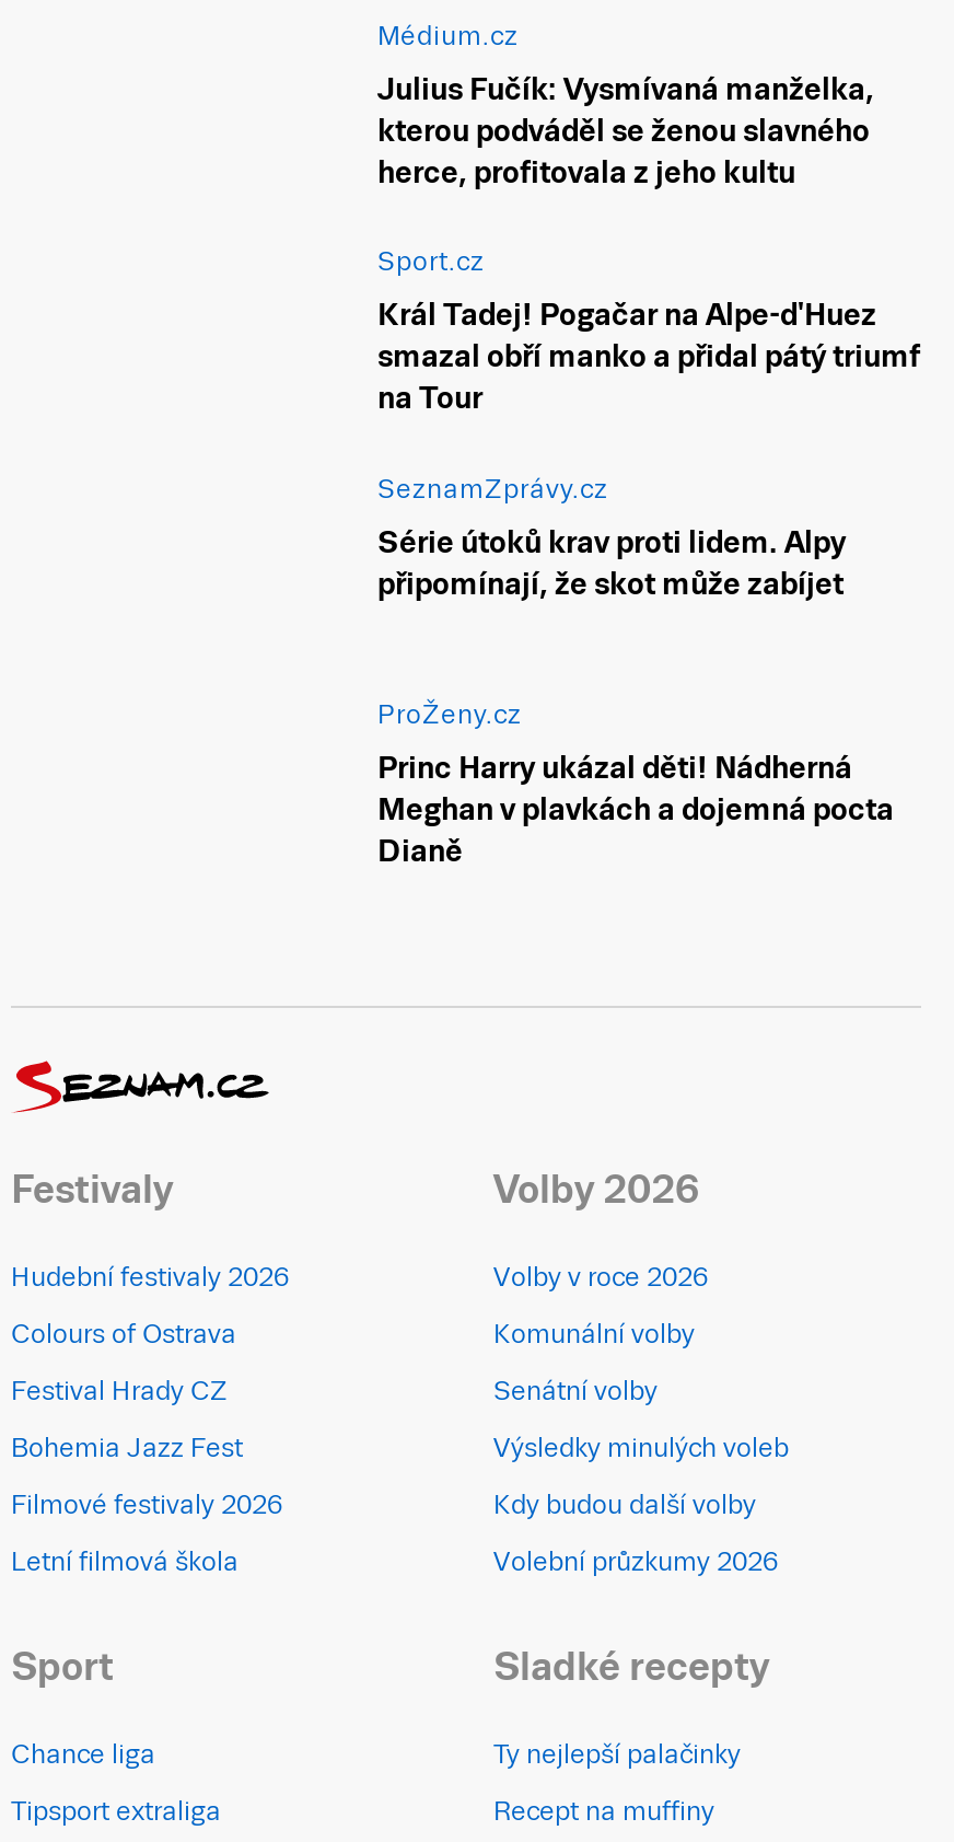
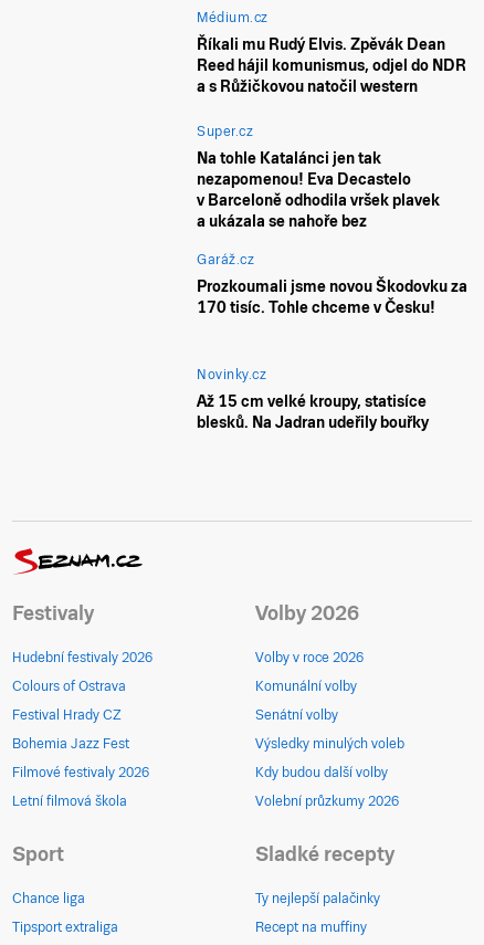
- Julius Fučík: Vysmívaná manželka,
- kterou podváděl se ženou slavného
- herce, profitovala z jeho kultu
+ Říkali mu Rudý Elvis. Zpěvák Dean
+ Reed hájil komunismus, odjel do NDR
+ a s Růžičkovou natočil western

- Sport.cz
+ Super.cz

- Král Tadej! Pogačar na Alpe-d'Huez
- smazal obří manko a přidal pátý triumf
- na Tour
+ Na tohle Katalánci jen tak
+ nezapomenou! Eva Decastelo
+ v Barceloně odhodila vršek plavek
+ a ukázala se nahoře bez

- SeznamZprávy.cz
+ Garáž.cz

- Série útoků krav proti lidem. Alpy
- připomínají, že skot může zabíjet
+ Prozkoumali jsme novou Škodovku za
+ 170 tisíc. Tohle chceme v Česku!

- ProŽeny.cz
+ Novinky.cz

- Princ Harry ukázal děti! Nádherná
- Meghan v plavkách a dojemná pocta
- Dianě
+ Až 15 cm velké kroupy, statisíce
+ blesků. Na Jadran udeřily bouřky
